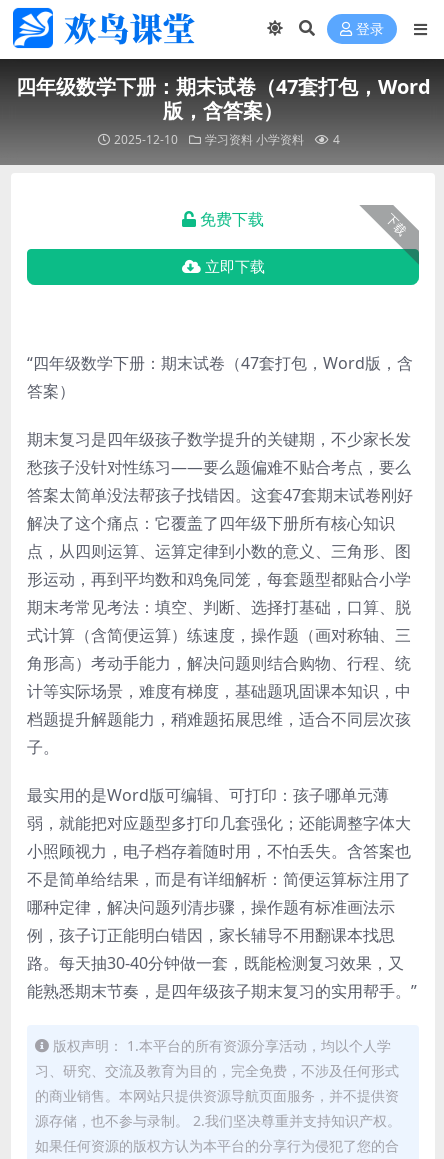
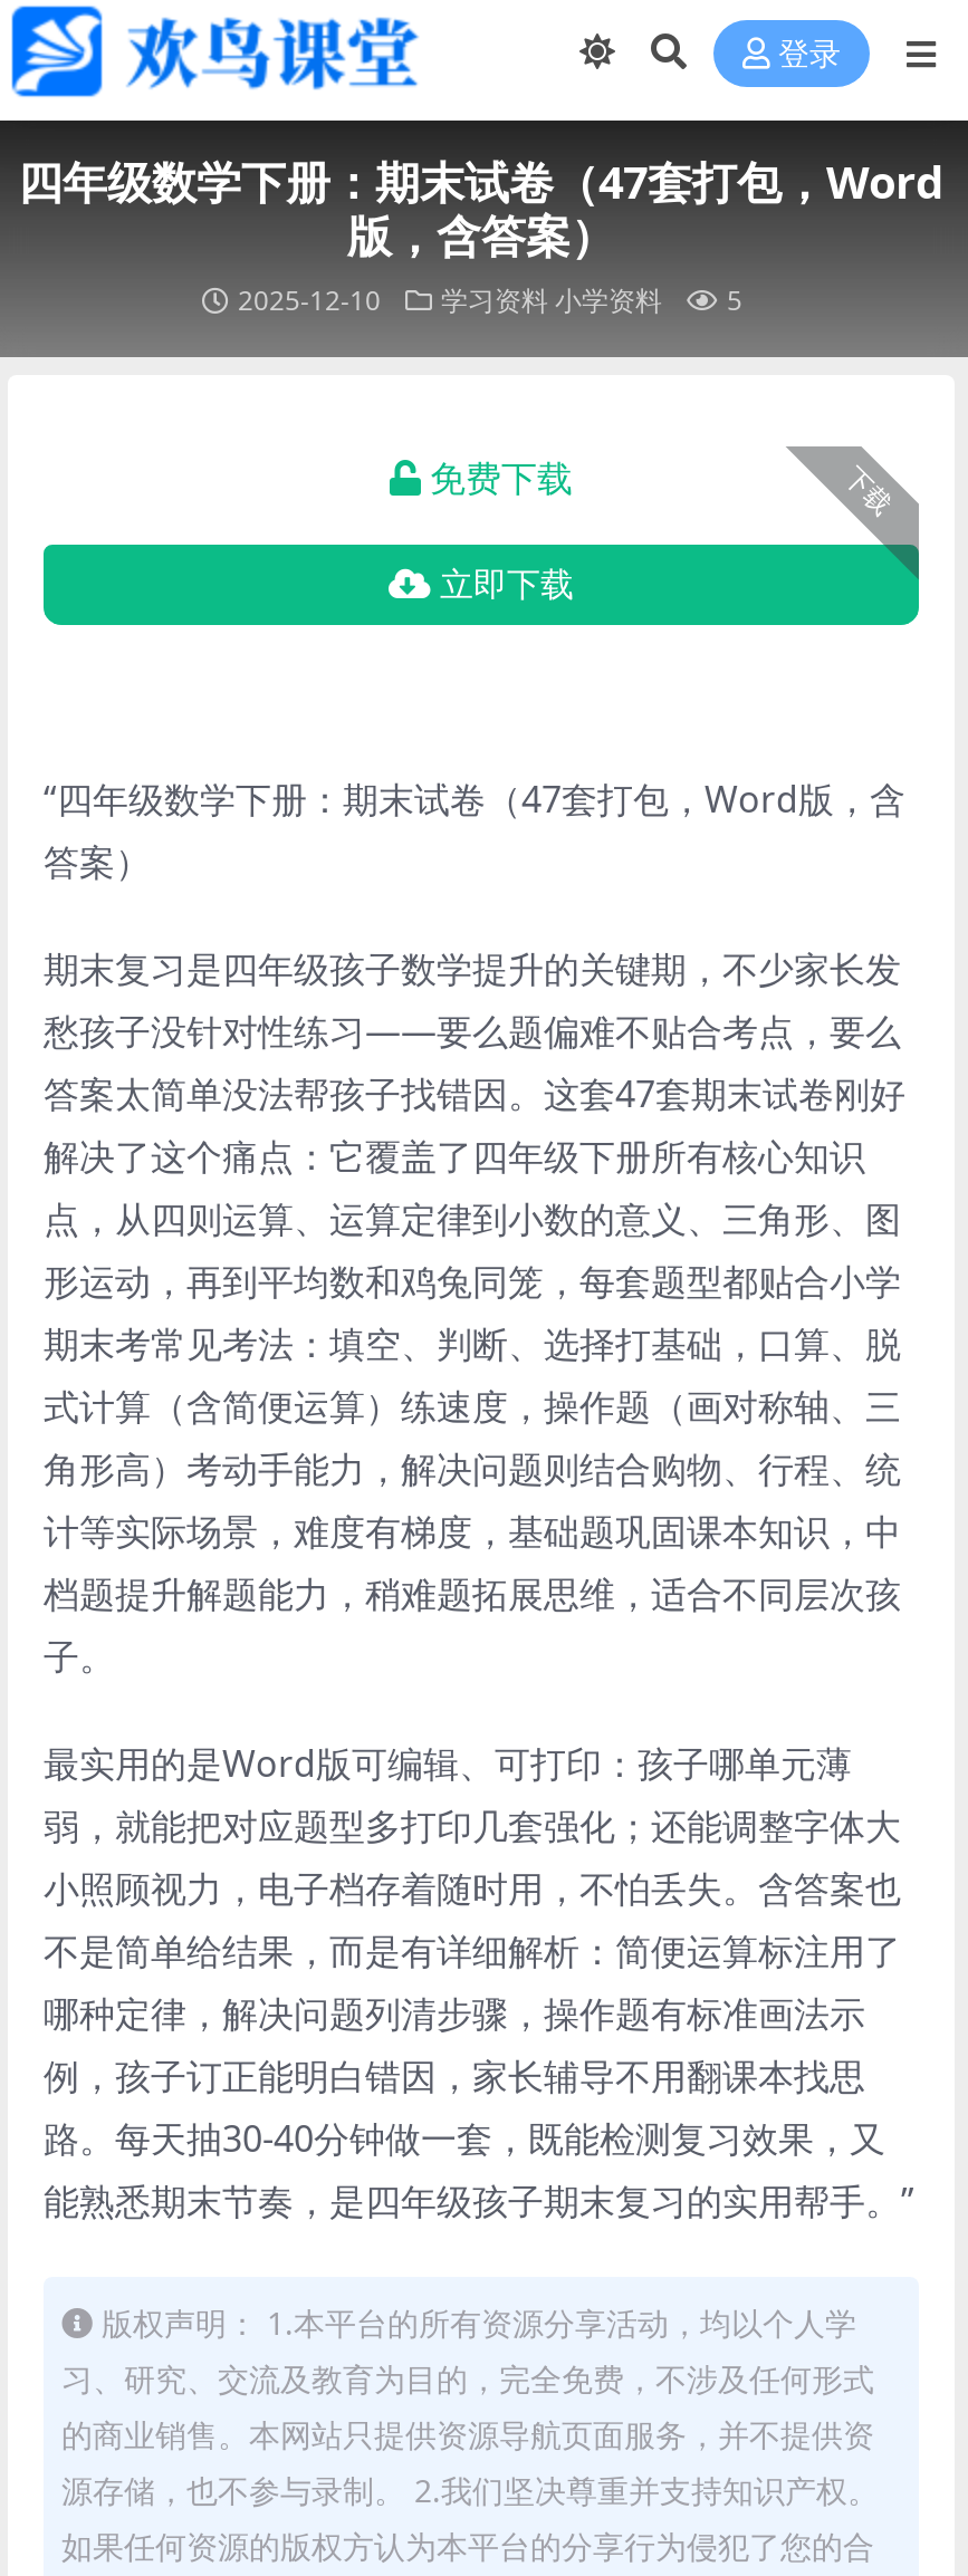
- 2025-12-10 学习资料 小学资料 4
+ 2025-12-10 学习资料 小学资料 5
